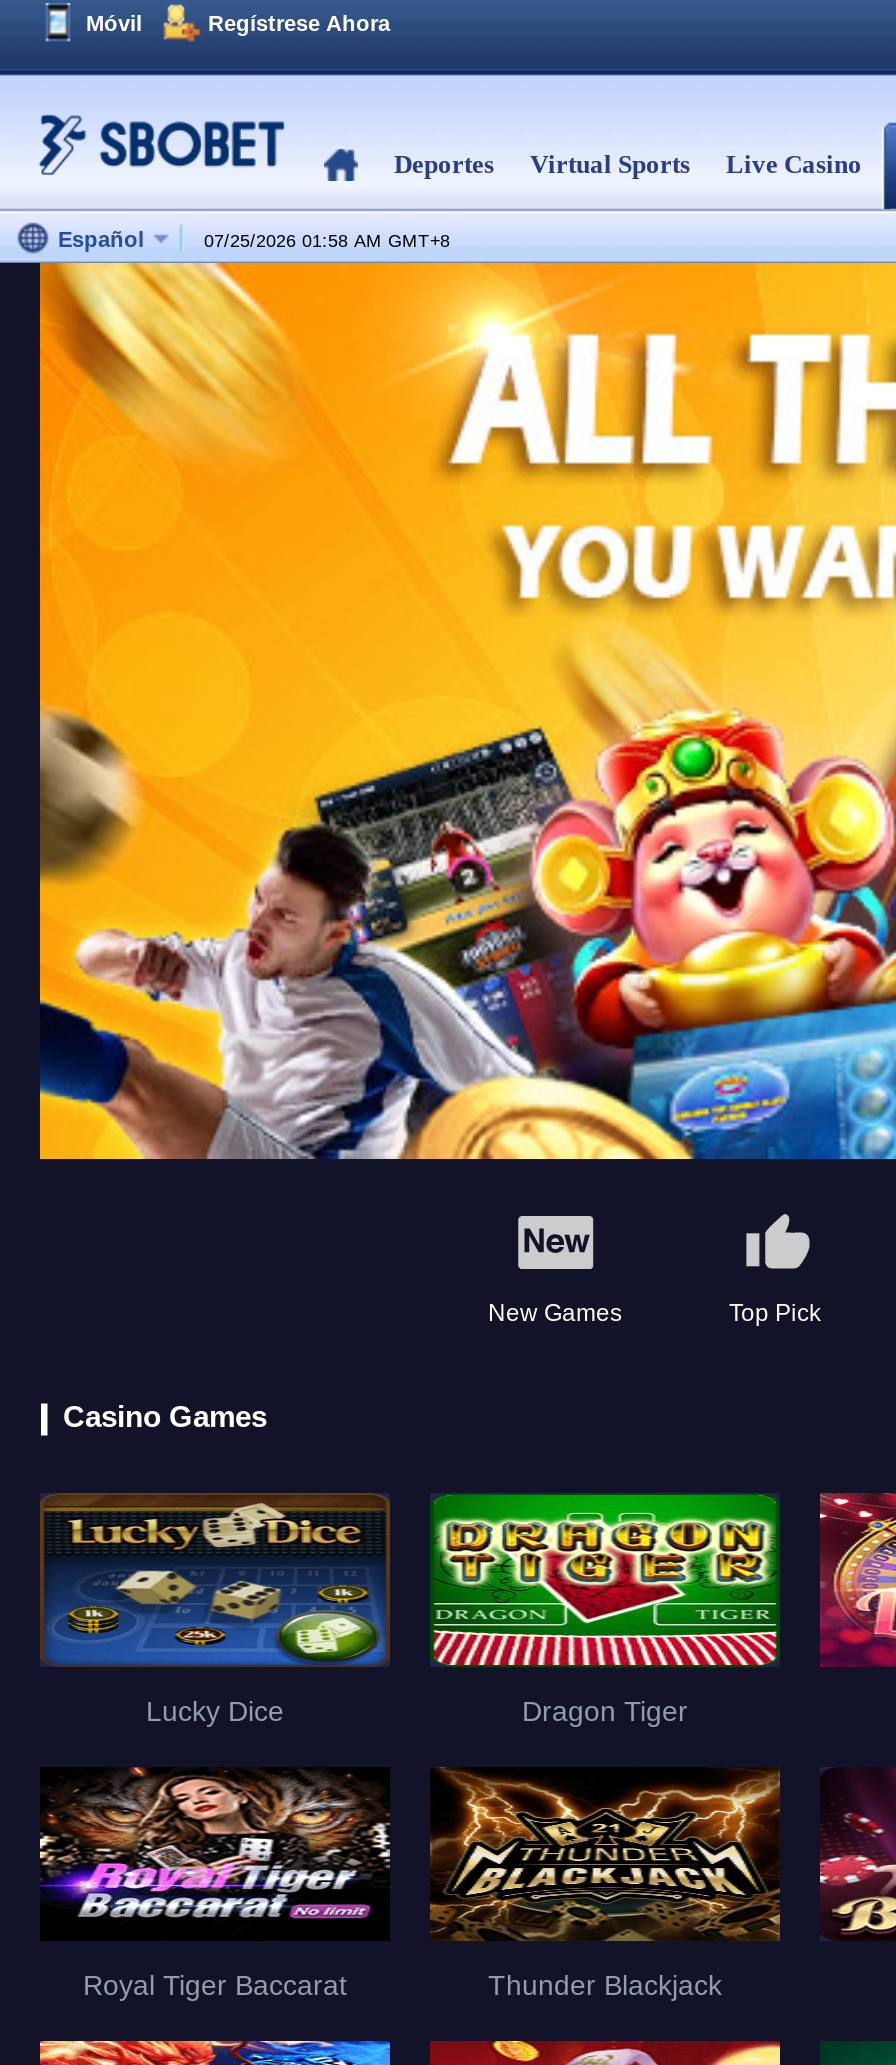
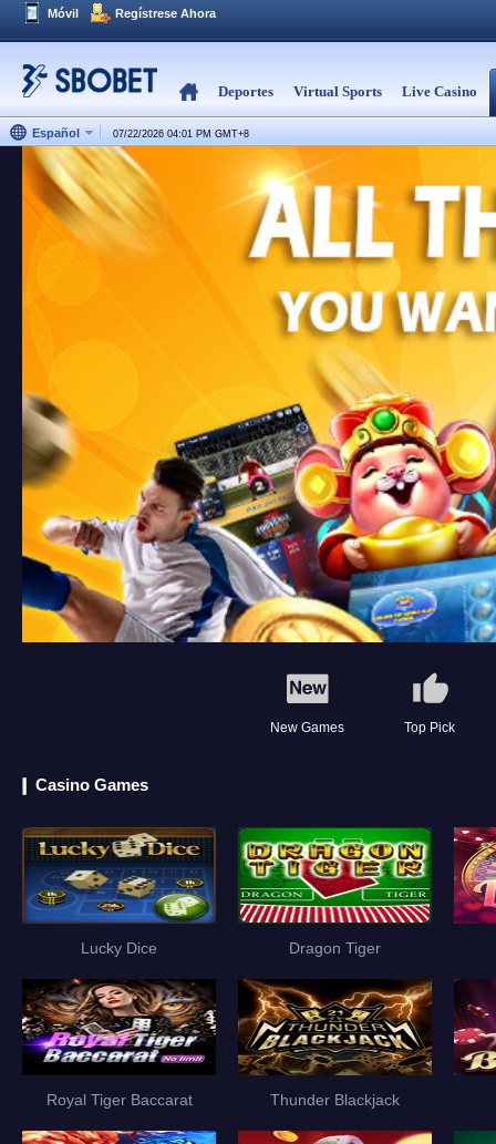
- 07/25/2026 01:58 AM GMT+8
+ 07/22/2026 04:01 PM GMT+8
